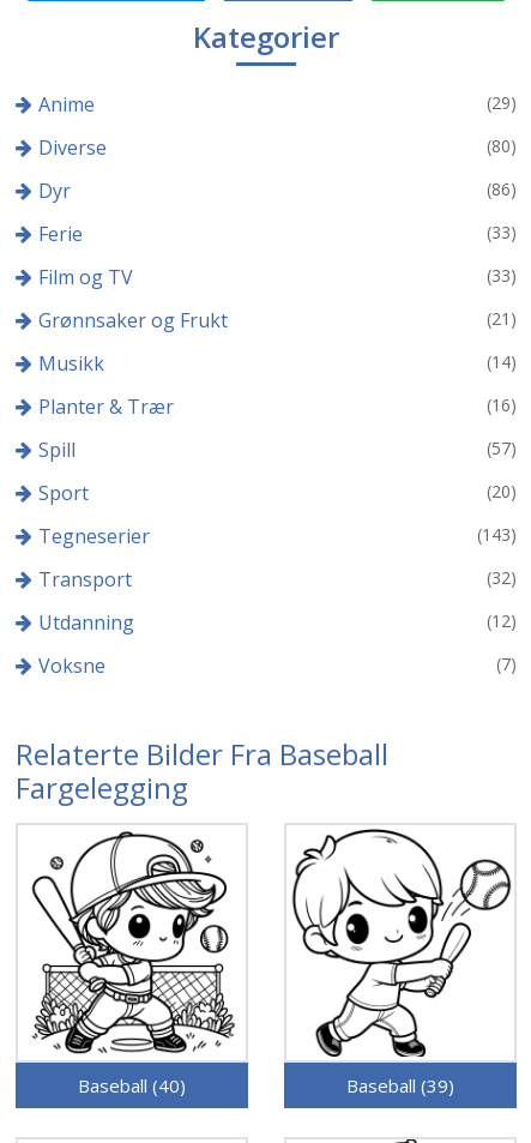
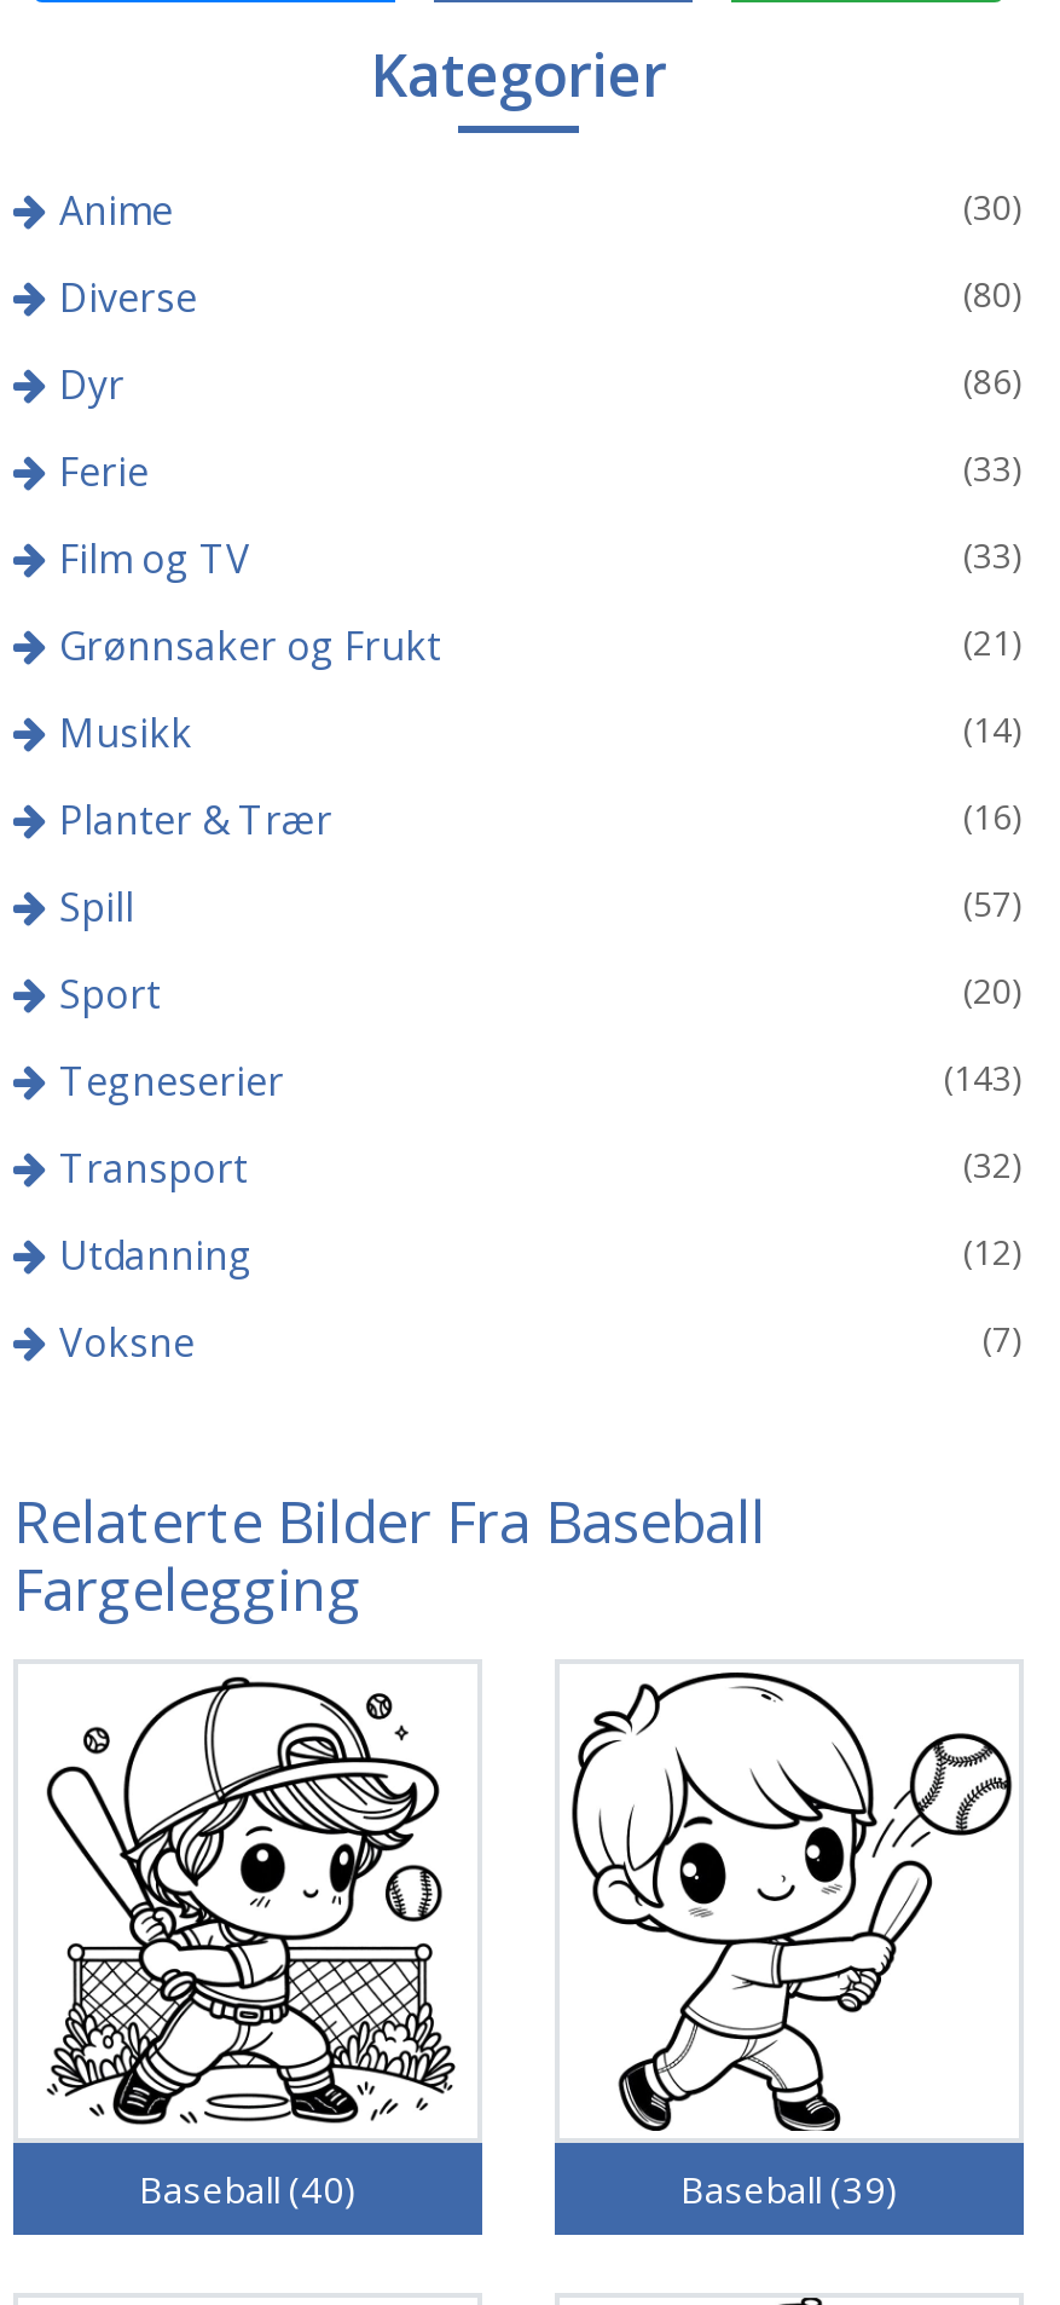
- (29)
+ (30)
